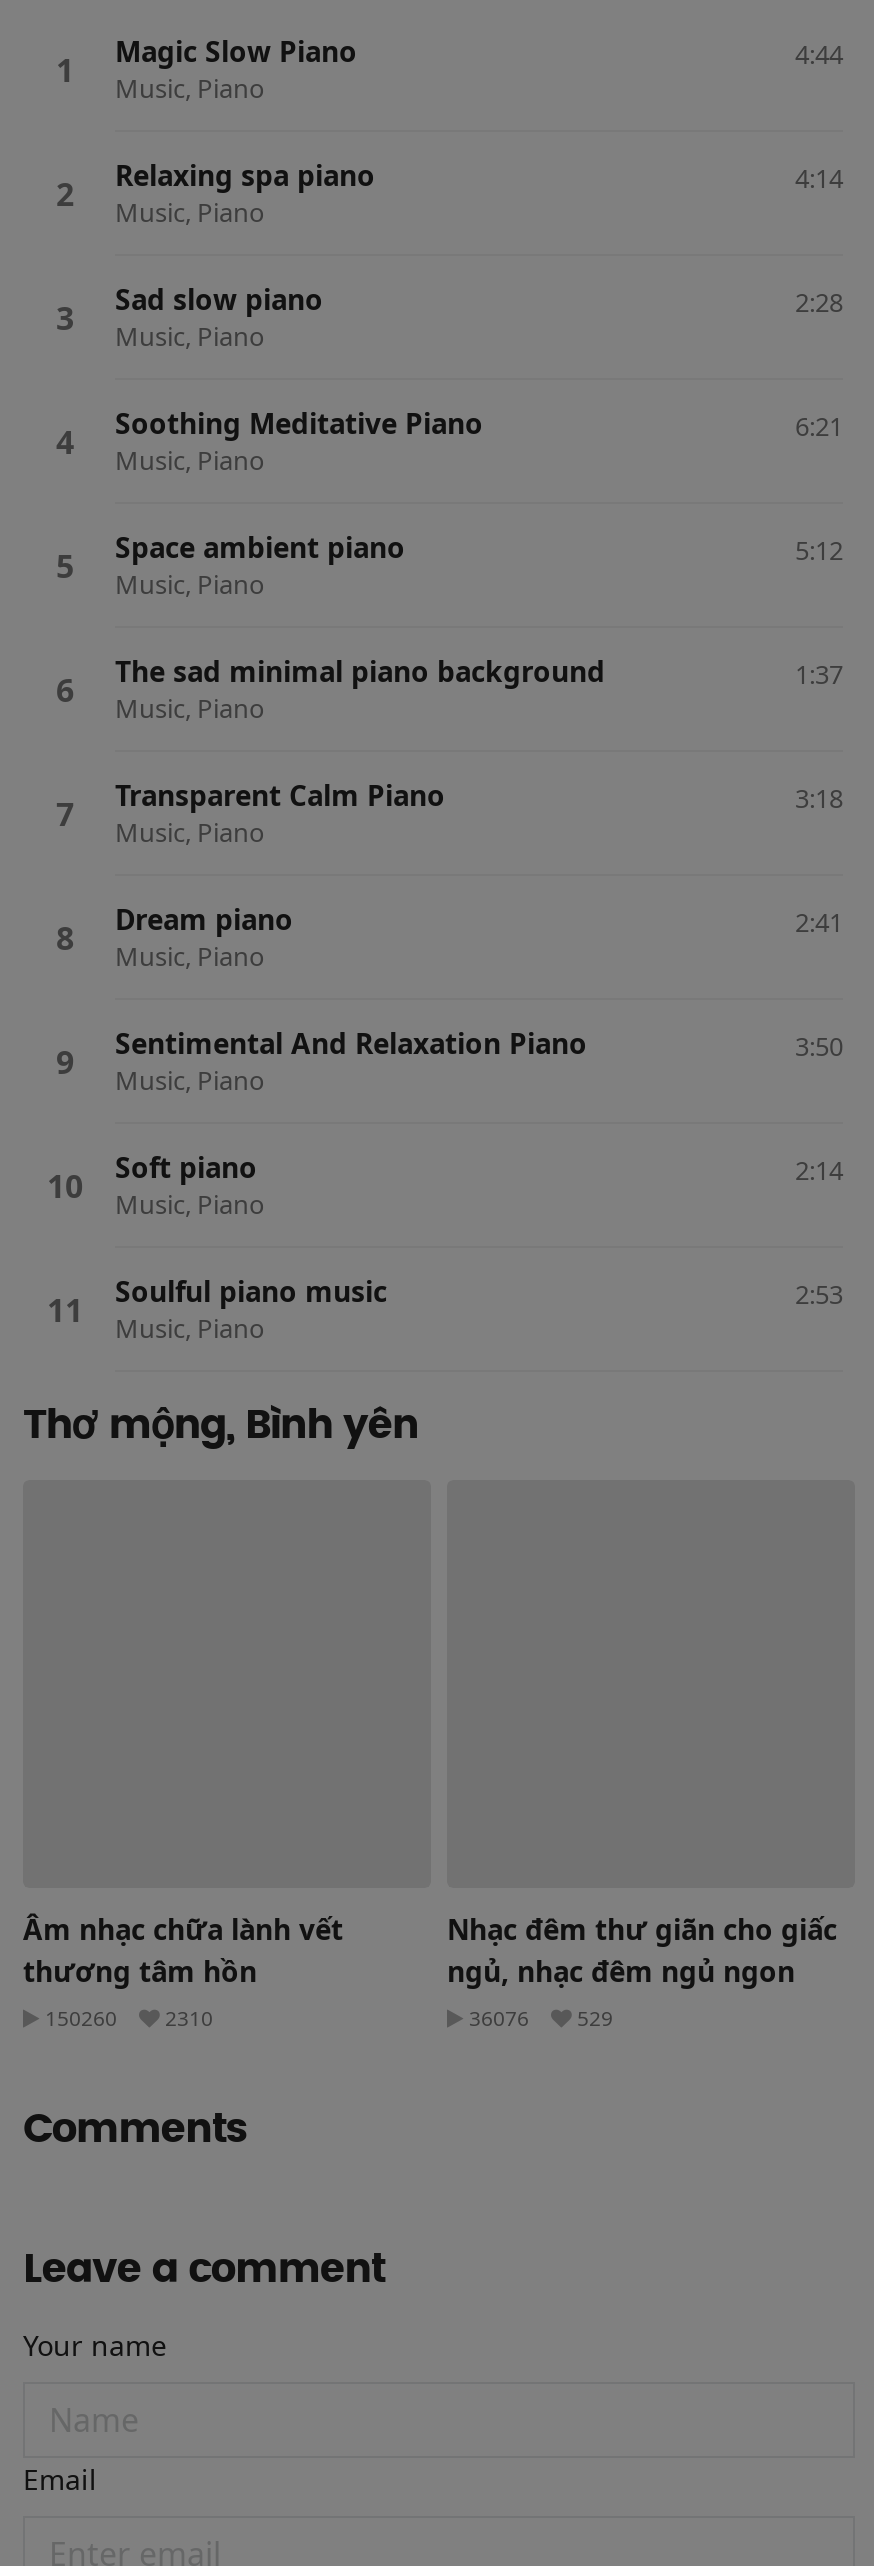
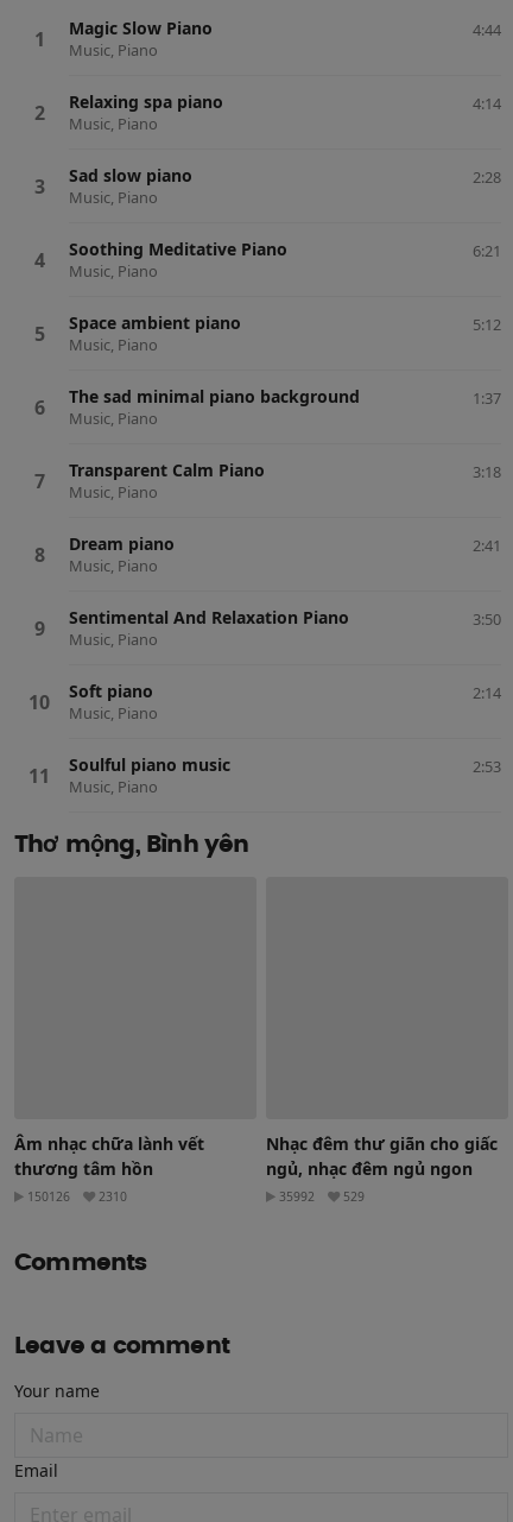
- 150260 2310
+ 150126 2310

- 36076 529
+ 35992 529
